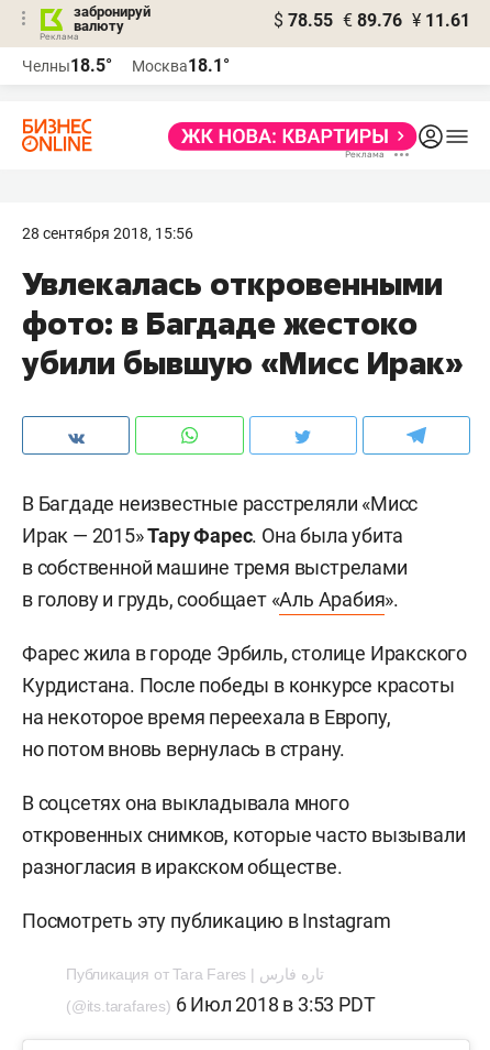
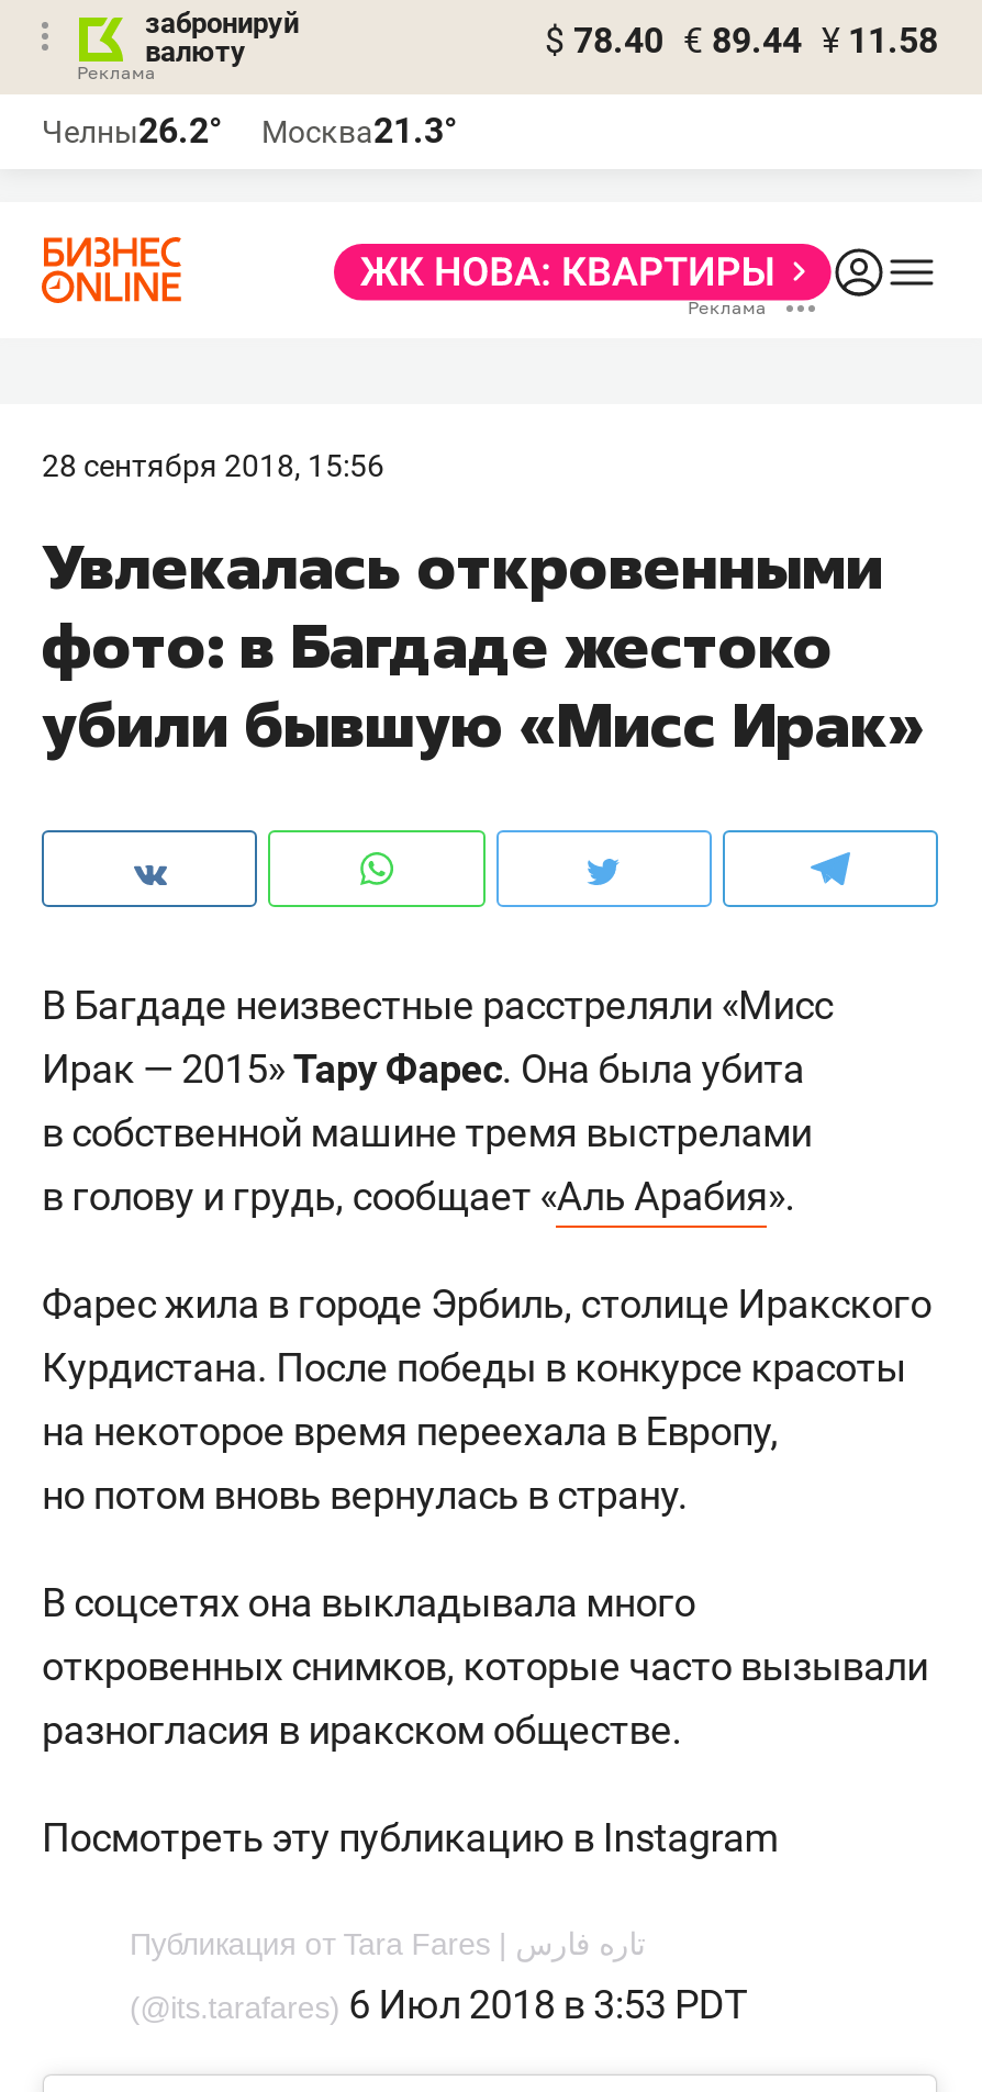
- $ 78.55 € 89.76 ¥ 11.61
+ $ 78.40 € 89.44 ¥ 11.58

- Челны18.5°
+ Челны26.2°

- Москва18.1°
+ Москва21.3°
